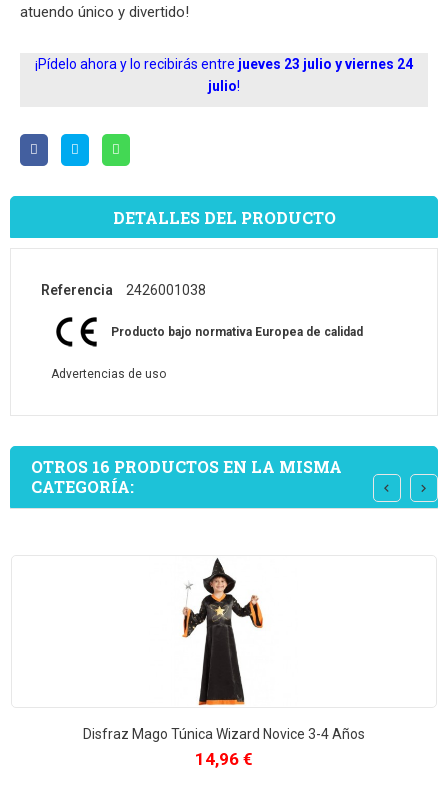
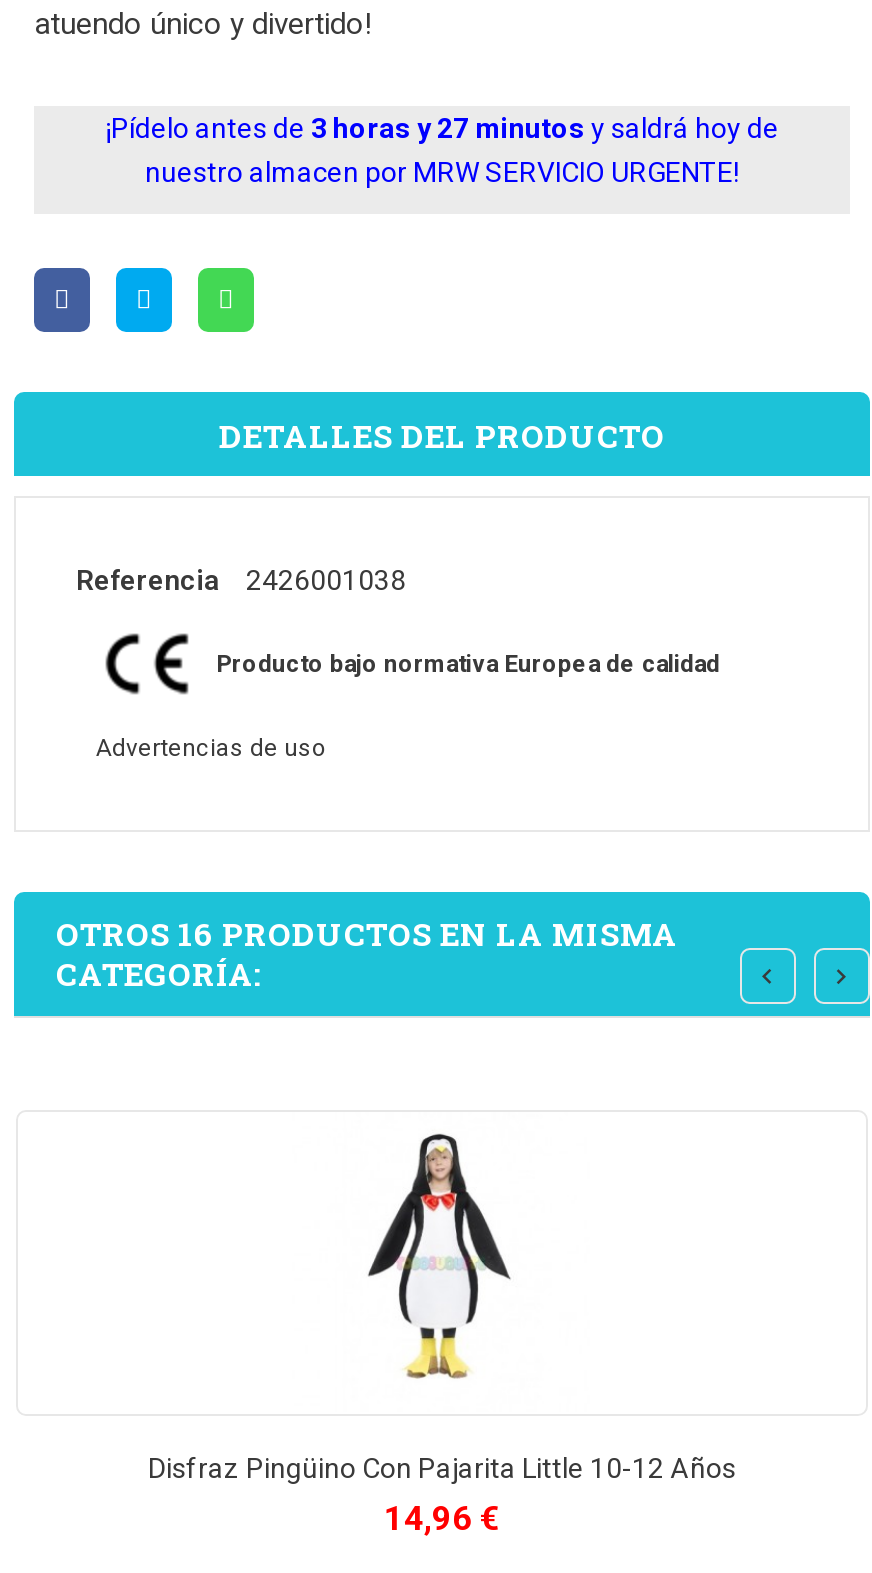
- ¡Pídelo ahora y lo recibirás entre jueves 23 julio y viernes 24
- julio!
+ ¡Pídelo antes de 3 horas y 27 minutos y saldrá hoy de
+ nuestro almacen por MRW SERVICIO URGENTE!

- [image]
- Disfraz Mago Túnica Wizard Novice 3-4 Años
+ [image]
+ Disfraz Pingüino Con Pajarita Little 10-12 Años
